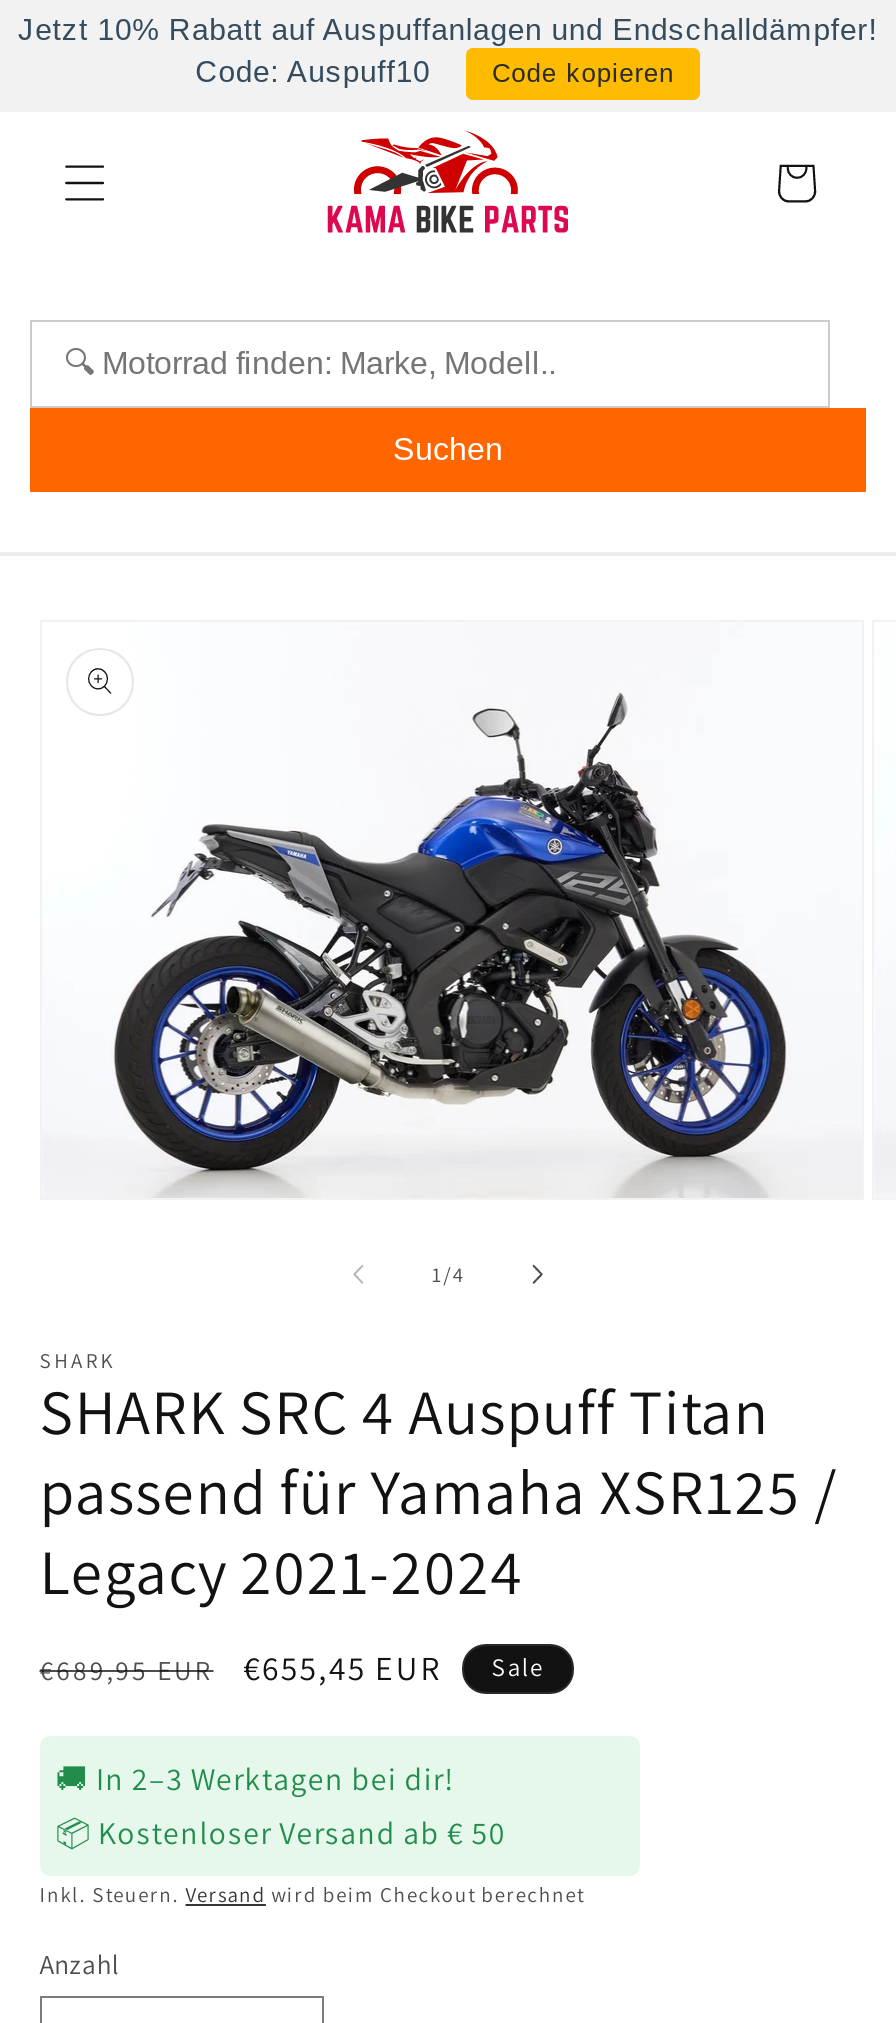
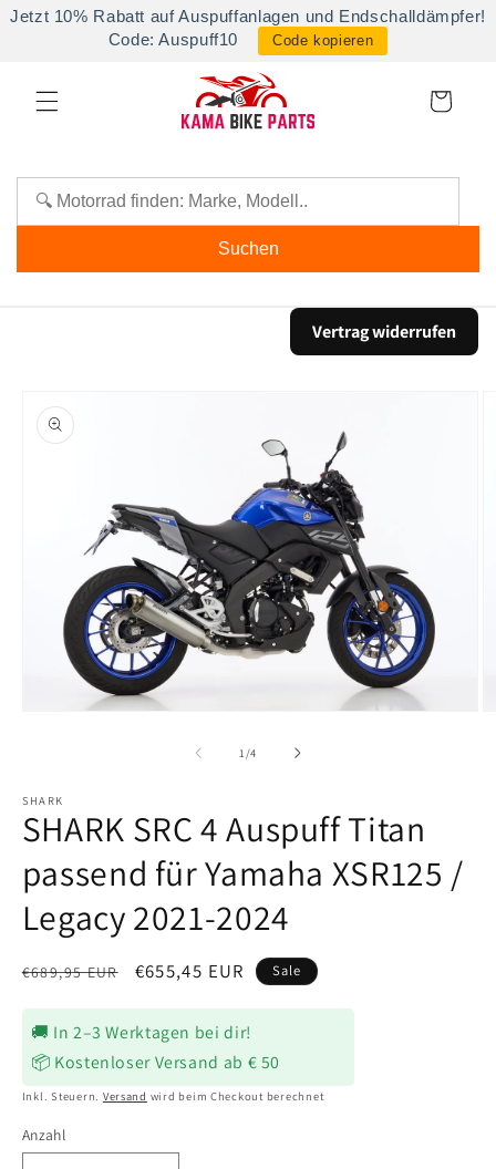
+ Vertrag widerrufen
